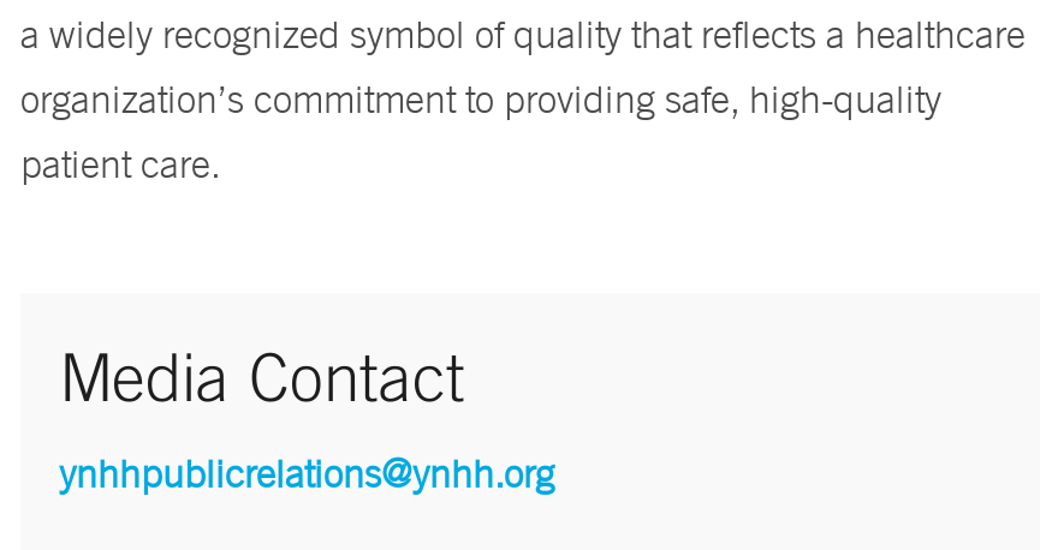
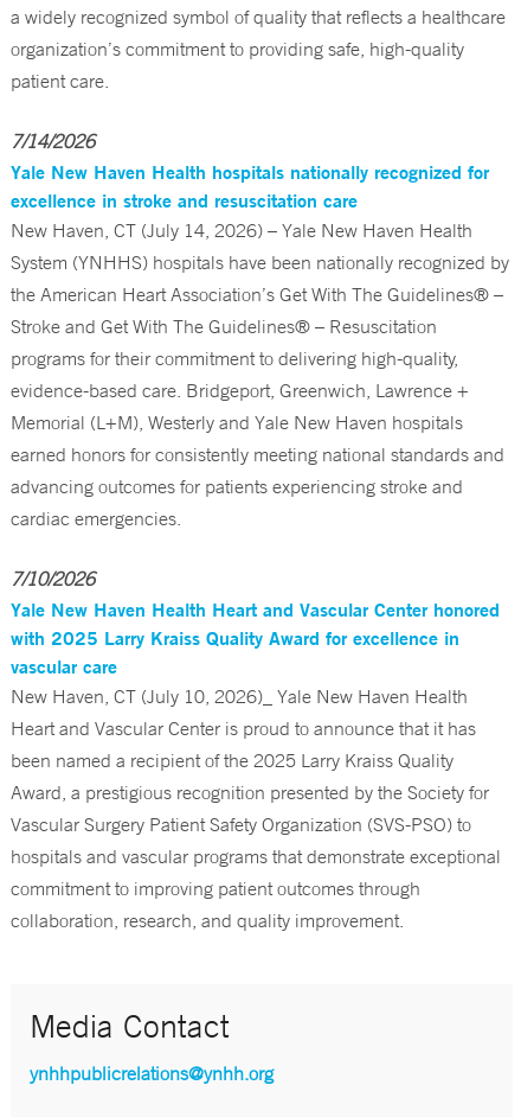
+ 7/14/2026
+ Yale New Haven Health hospitals nationally recognized for
+ excellence in stroke and resuscitation care
+ New Haven, CT (July 14, 2026) – Yale New Haven Health
+ System (YNHHS) hospitals have been nationally recognized by
+ the American Heart Association’s Get With The Guidelines® –
+ Stroke and Get With The Guidelines® – Resuscitation
+ programs for their commitment to delivering high-quality,
+ evidence-based care. Bridgeport, Greenwich, Lawrence +
+ Memorial (L+M), Westerly and Yale New Haven hospitals
+ earned honors for consistently meeting national standards and
+ advancing outcomes for patients experiencing stroke and
+ cardiac emergencies.
+ 7/10/2026
+ Yale New Haven Health Heart and Vascular Center honored
+ with 2025 Larry Kraiss Quality Award for excellence in
+ vascular care
+ New Haven, CT (July 10, 2026)_ Yale New Haven Health
+ Heart and Vascular Center is proud to announce that it has
+ been named a recipient of the 2025 Larry Kraiss Quality
+ Award, a prestigious recognition presented by the Society for
+ Vascular Surgery Patient Safety Organization (SVS-PSO) to
+ hospitals and vascular programs that demonstrate exceptional
+ commitment to improving patient outcomes through
+ collaboration, research, and quality improvement.
